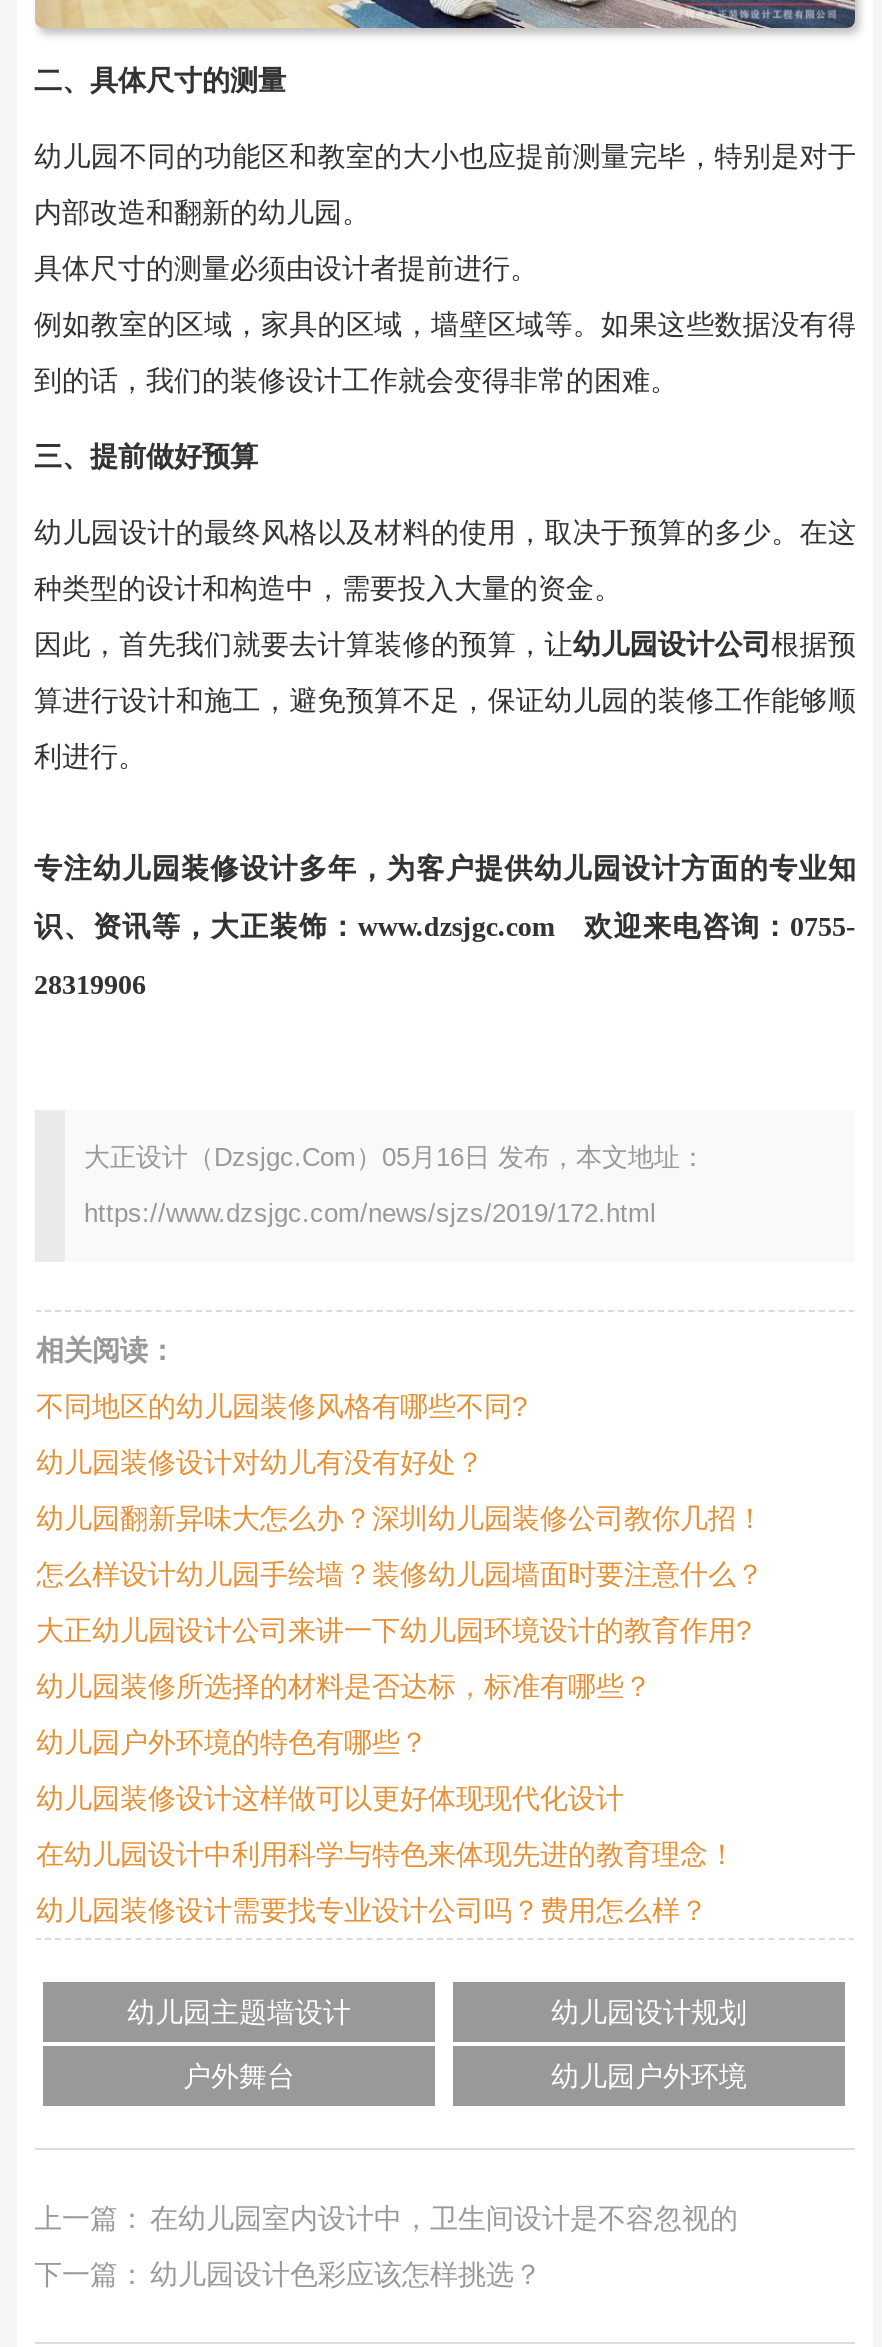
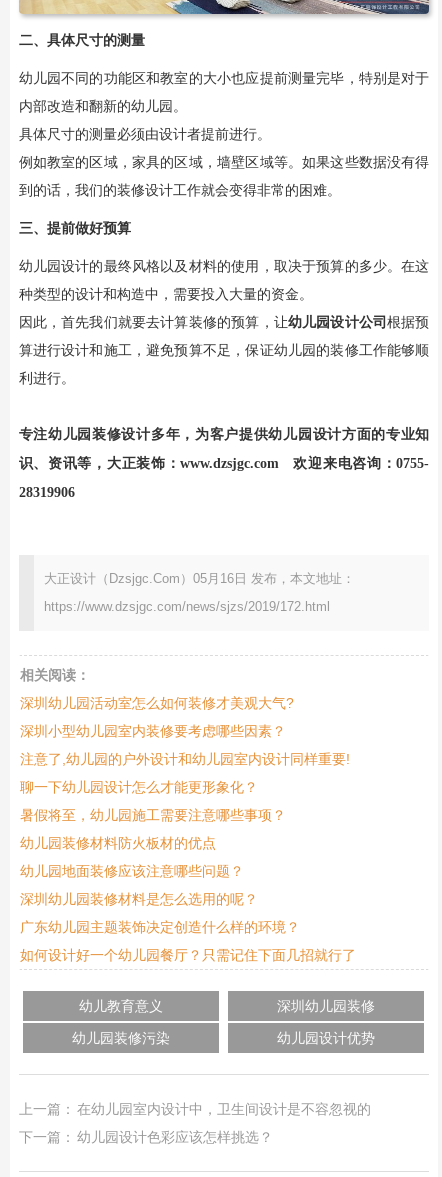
- 不同地区的幼儿园装修风格有哪些不同?
+ 深圳幼儿园活动室怎么如何装修才美观大气?

- 幼儿园装修设计对幼儿有没有好处？
+ 深圳小型幼儿园室内装修要考虑哪些因素？

- 幼儿园翻新异味大怎么办？深圳幼儿园装修公司教你几招！
+ 注意了,幼儿园的户外设计和幼儿园室内设计同样重要!

- 怎么样设计幼儿园手绘墙？装修幼儿园墙面时要注意什么？
+ 聊一下幼儿园设计怎么才能更形象化？

- 大正幼儿园设计公司来讲一下幼儿园环境设计的教育作用?
+ 暑假将至，幼儿园施工需要注意哪些事项？

- 幼儿园装修所选择的材料是否达标，标准有哪些？
+ 幼儿园装修材料防火板材的优点

- 幼儿园户外环境的特色有哪些？
+ 幼儿园地面装修应该注意哪些问题？

- 幼儿园装修设计这样做可以更好体现现代化设计
+ 深圳幼儿园装修材料是怎么选用的呢？

- 在幼儿园设计中利用科学与特色来体现先进的教育理念！
+ 广东幼儿园主题装饰决定创造什么样的环境？

- 幼儿园装修设计需要找专业设计公司吗？费用怎么样？
+ 如何设计好一个幼儿园餐厅？只需记住下面几招就行了

- 幼儿园主题墙设计
- 幼儿园设计规划
+ 幼儿教育意义
+ 深圳幼儿园装修

- 户外舞台
- 幼儿园户外环境
+ 幼儿园装修污染
+ 幼儿园设计优势
